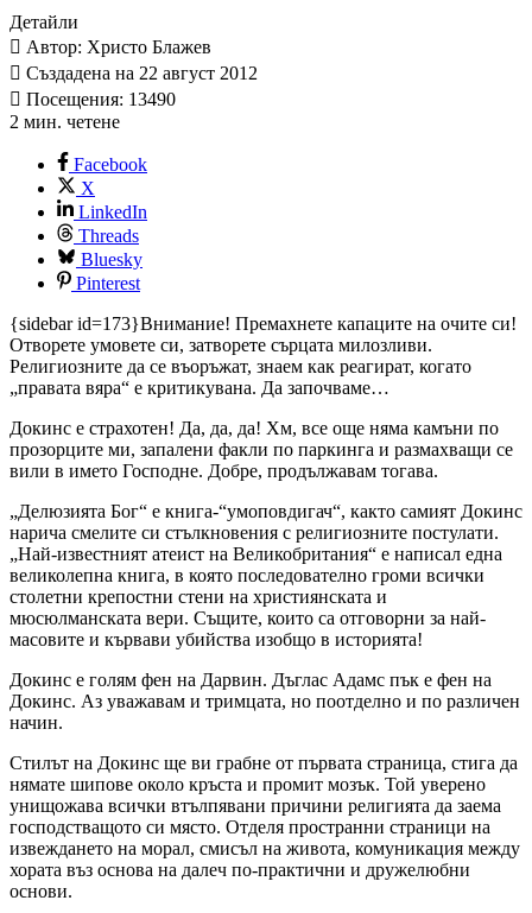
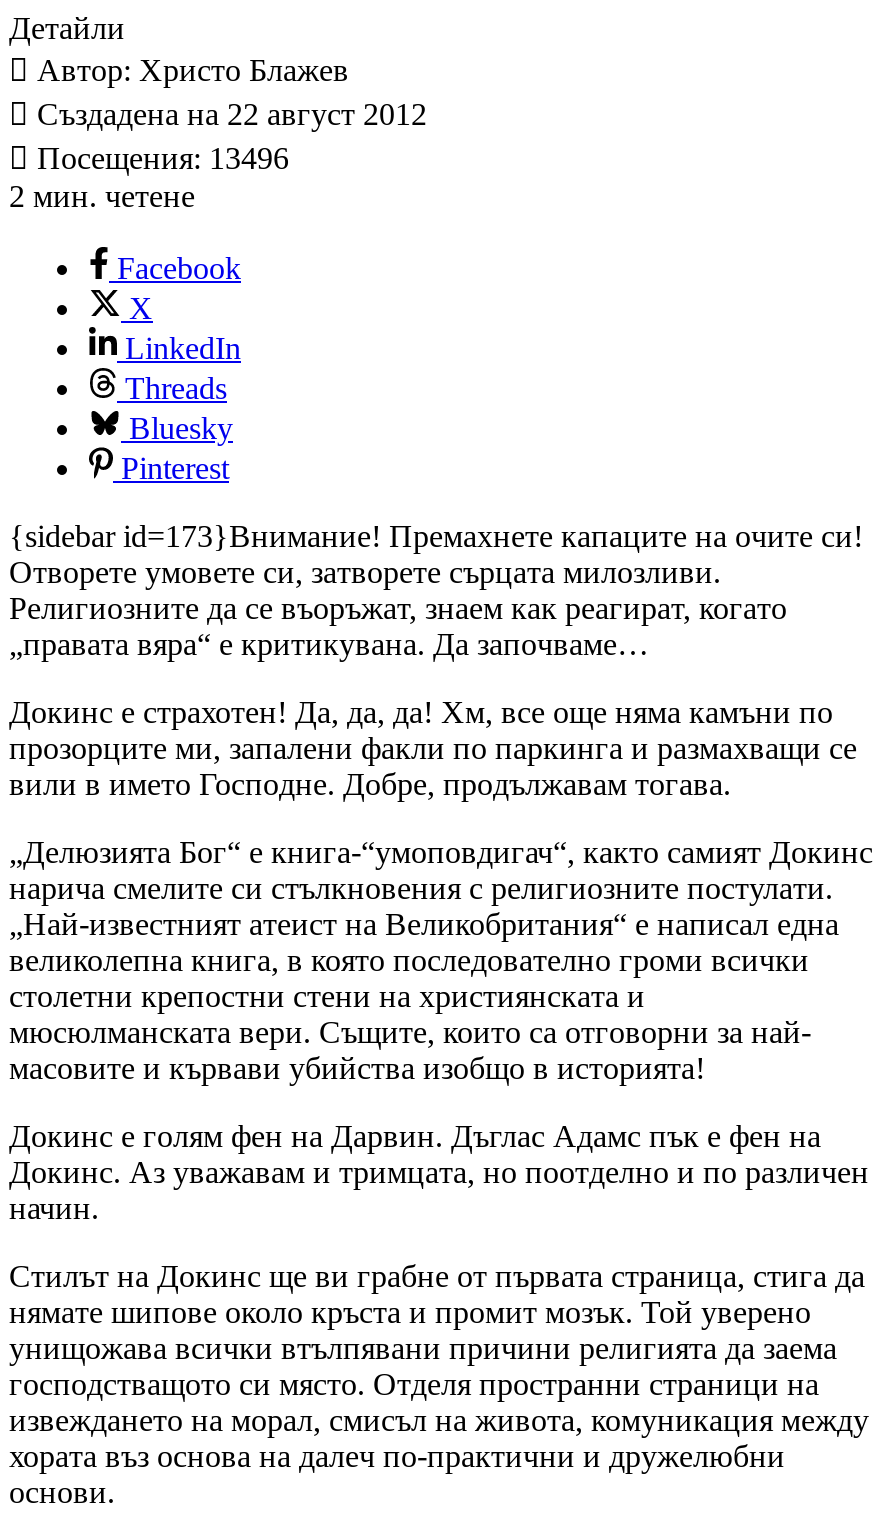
- Посещения: 13490
+ Посещения: 13496
